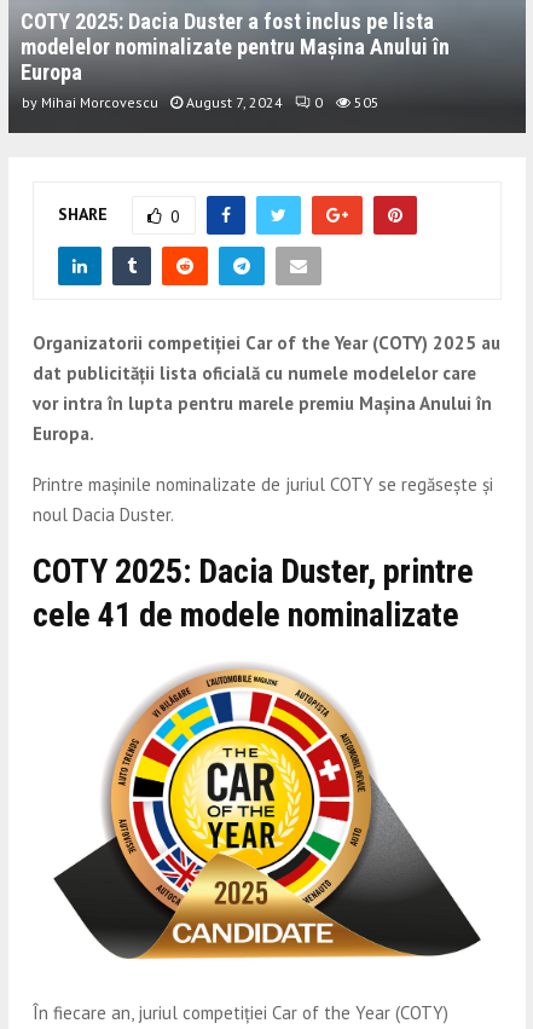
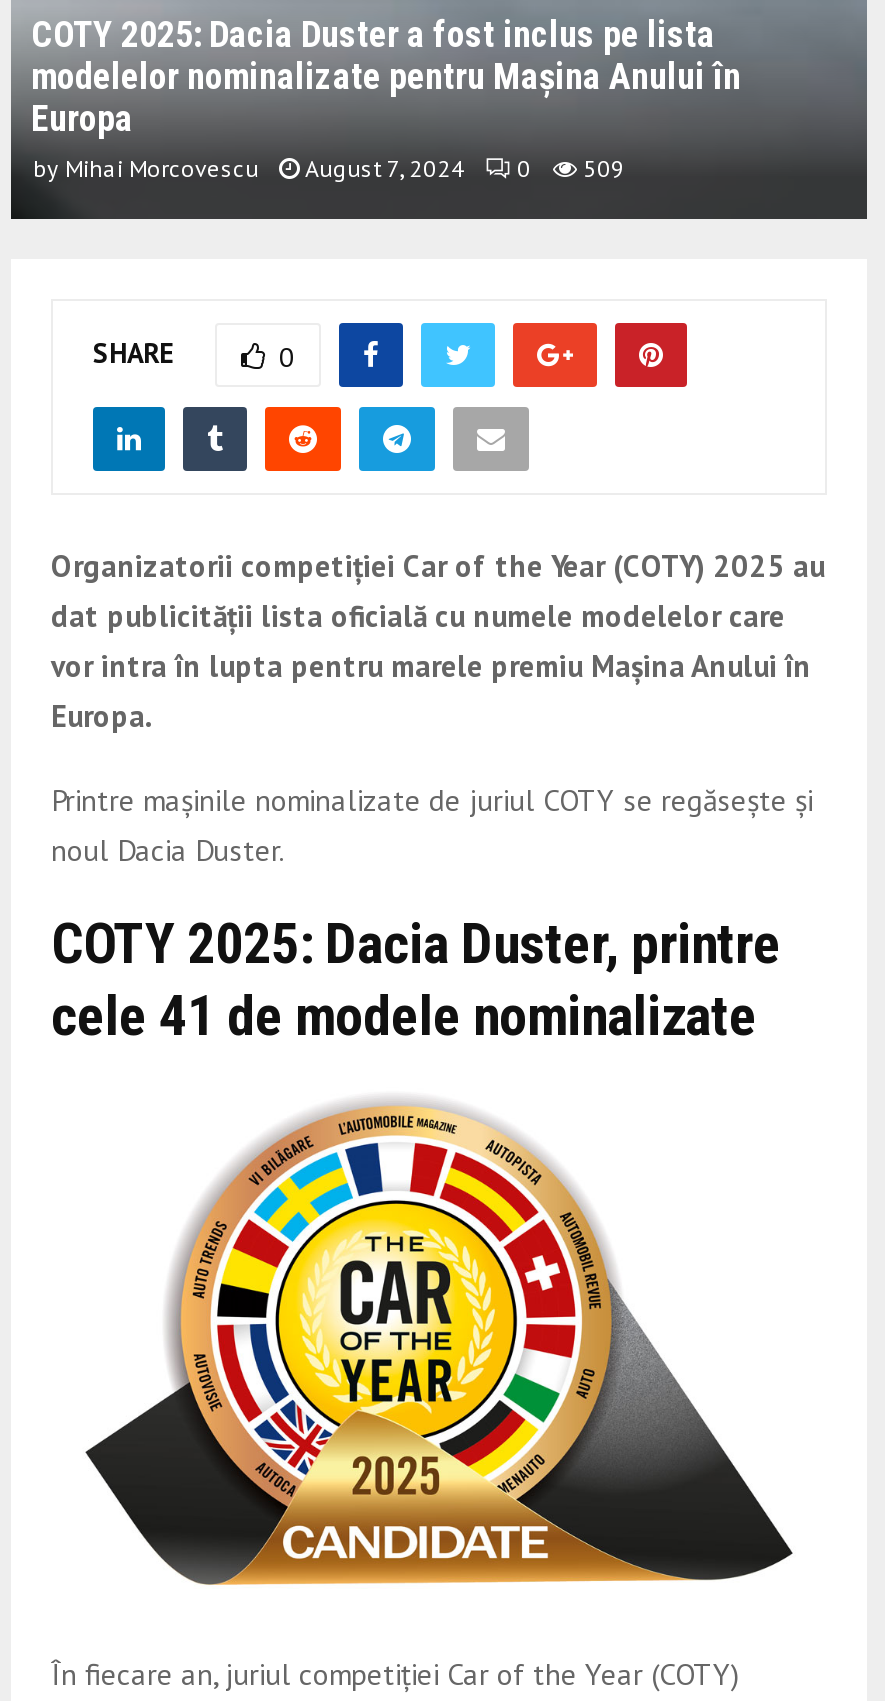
- by Mihai Morcovescu August 7, 2024 0 505
+ by Mihai Morcovescu August 7, 2024 0 509
